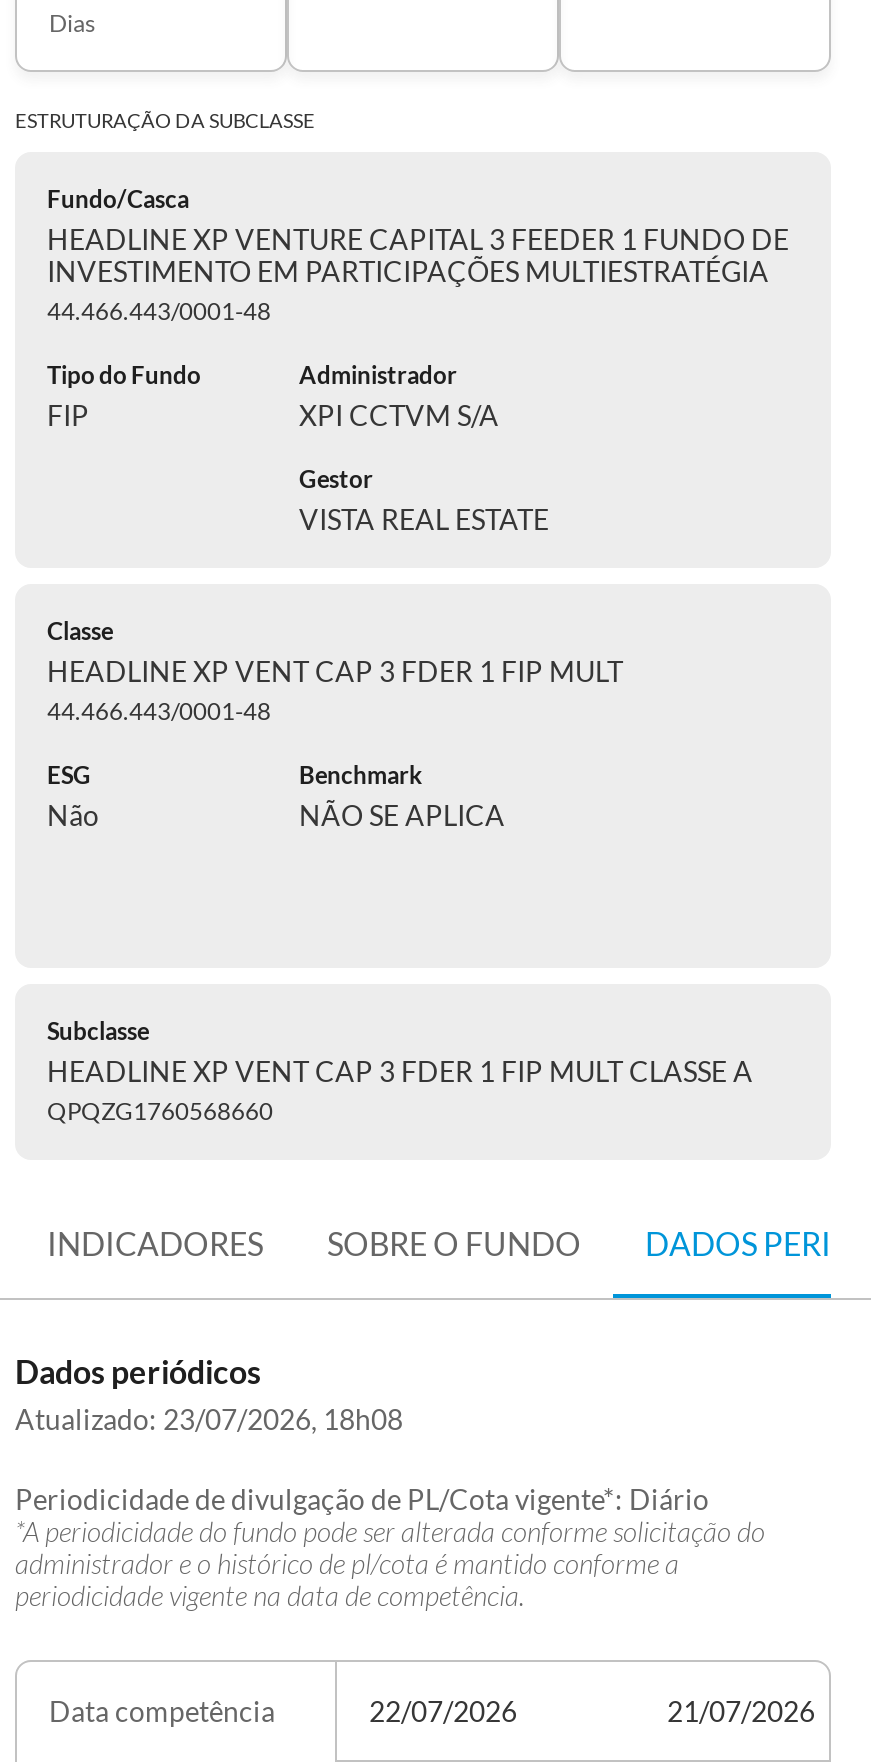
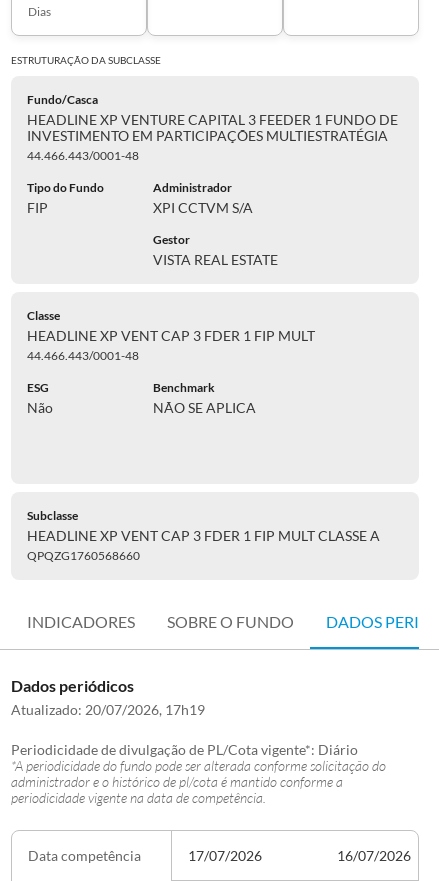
- Atualizado: 23/07/2026, 18h08
+ Atualizado: 20/07/2026, 17h19

- 22/07/2026
+ 17/07/2026

- 21/07/2026
+ 16/07/2026
